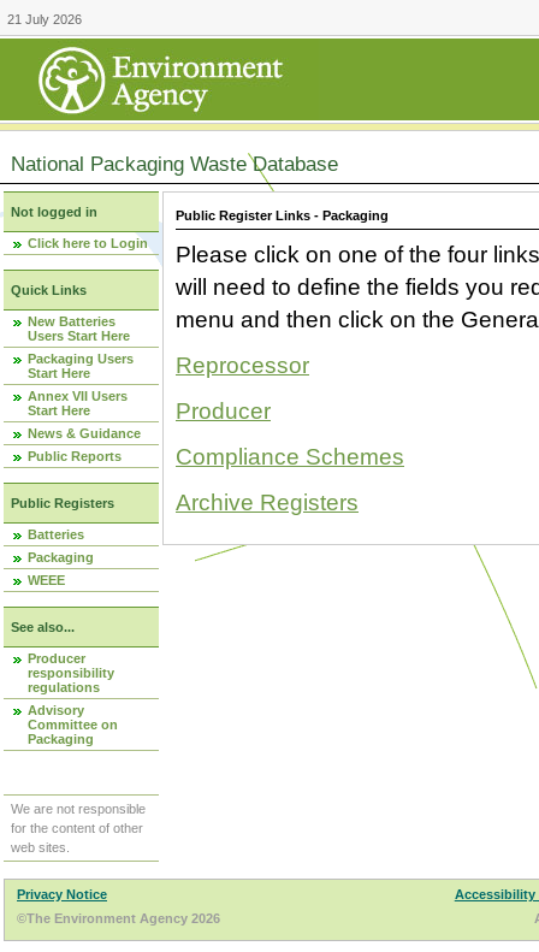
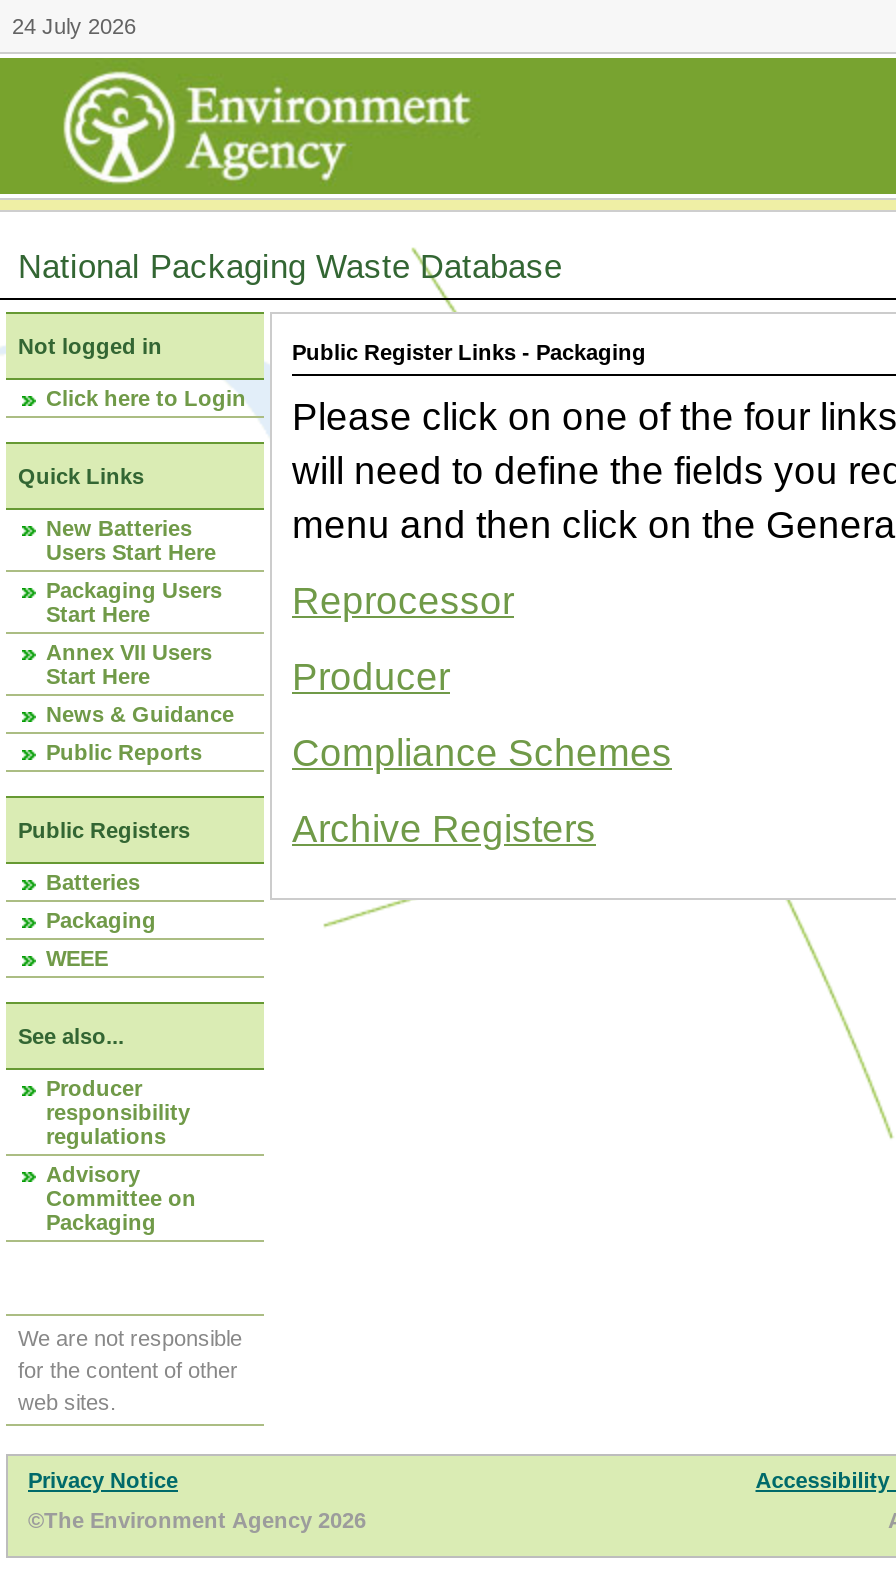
- 21 July 2026
+ 24 July 2026
